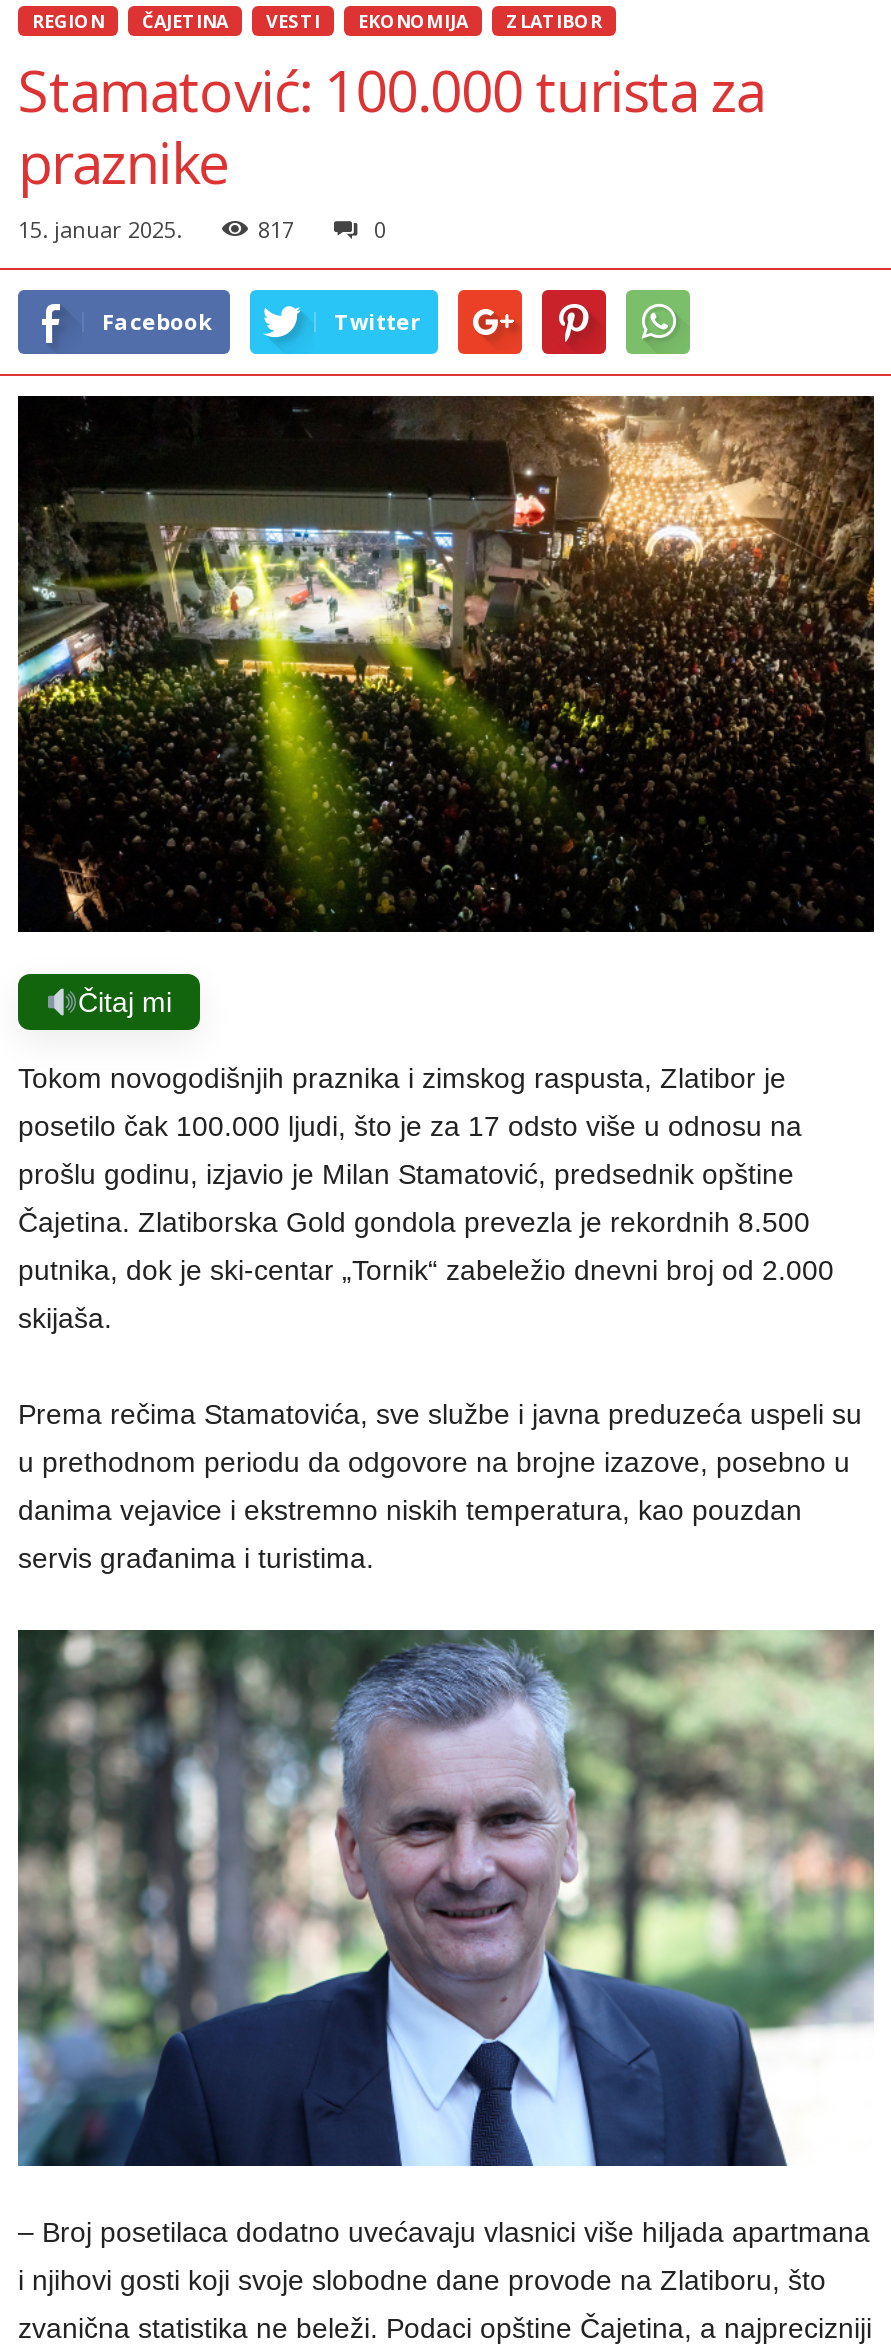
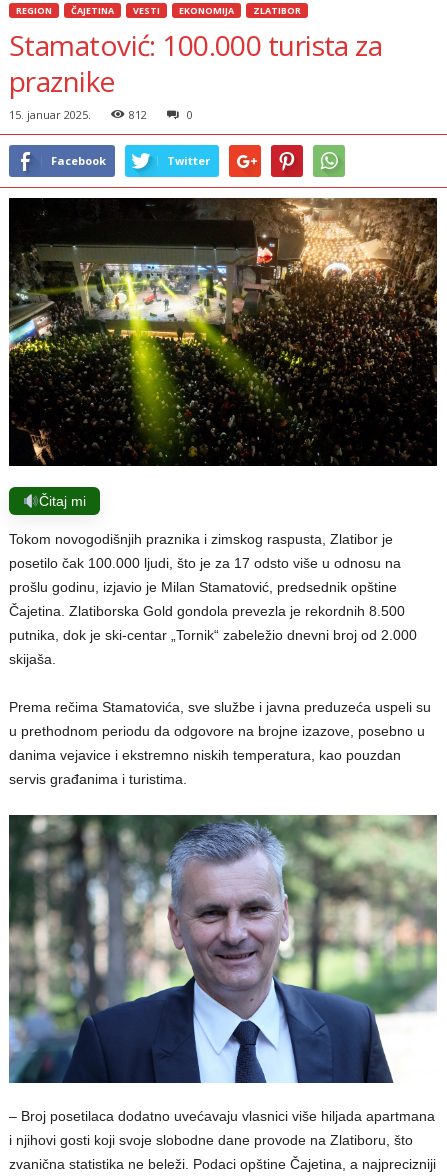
- 817
+ 812
